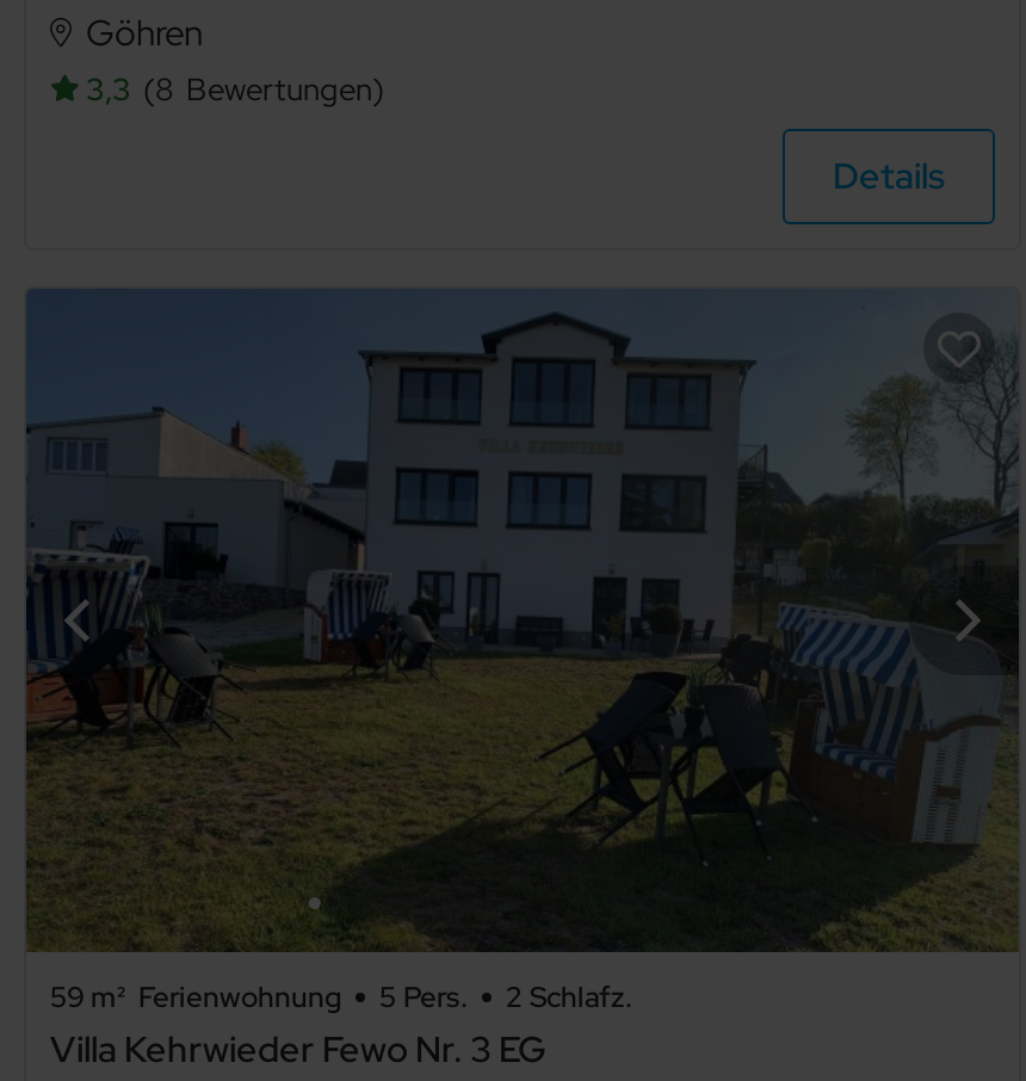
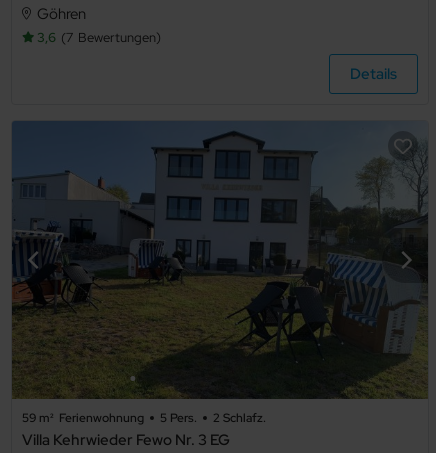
- 3,3 8 Bewertungen
+ 3,6 7 Bewertungen
